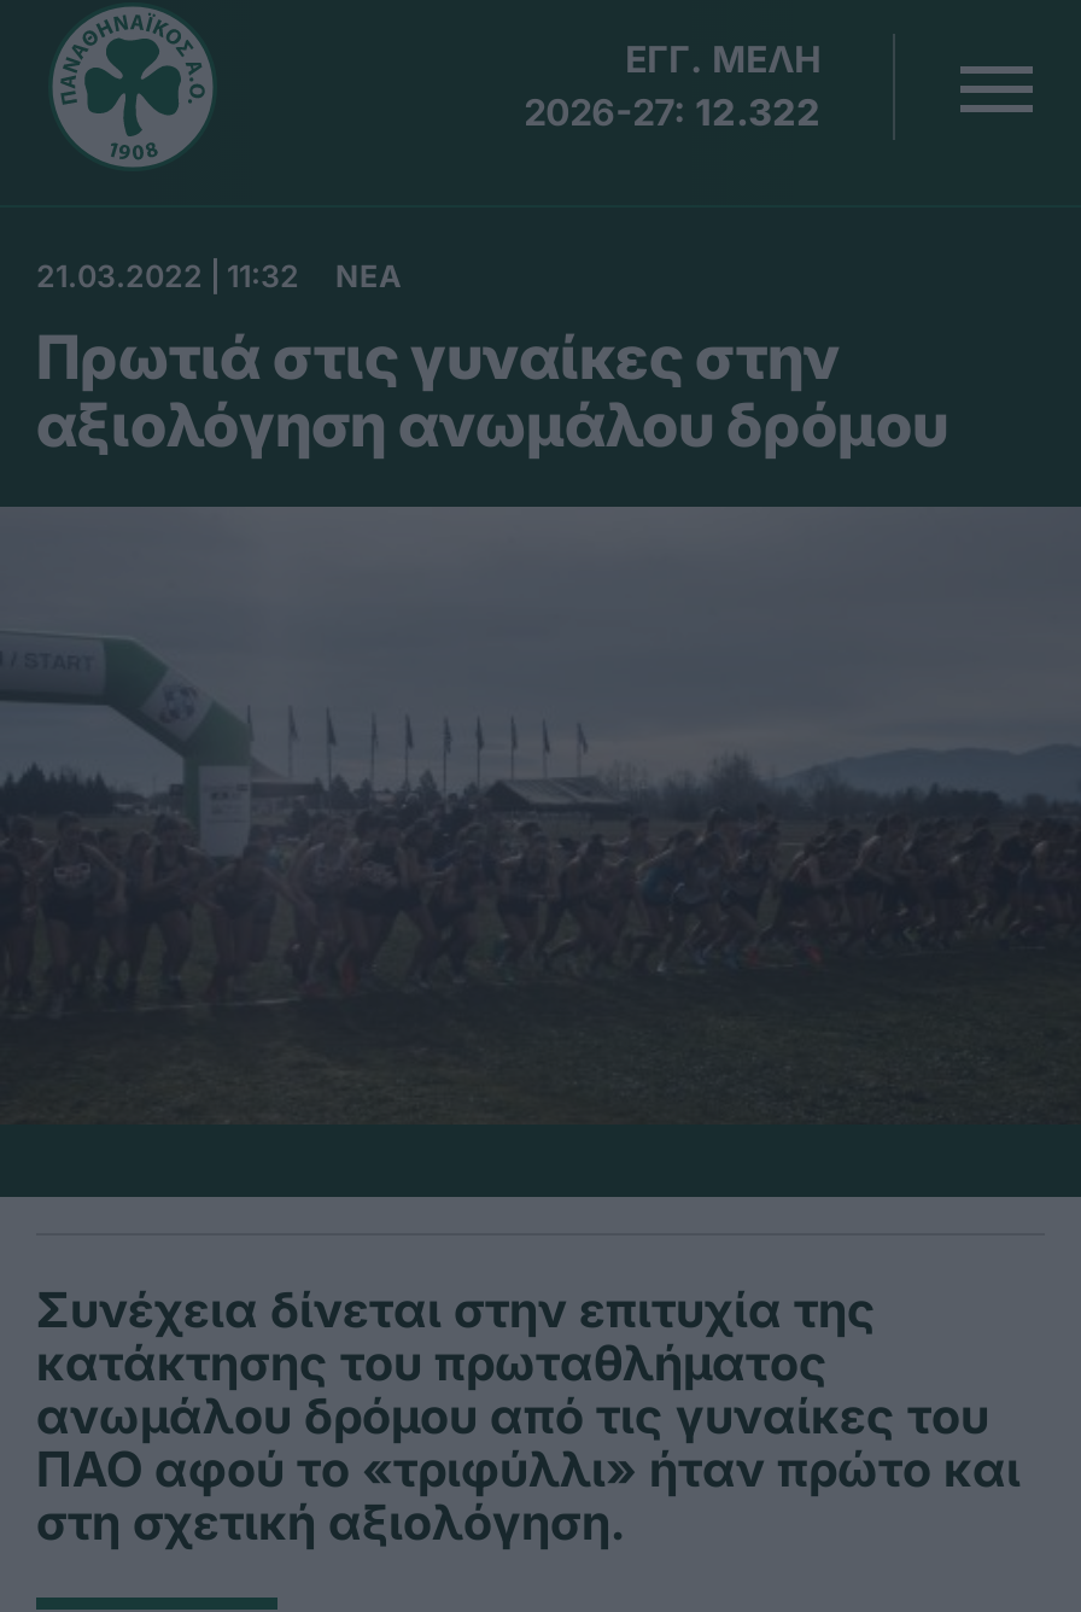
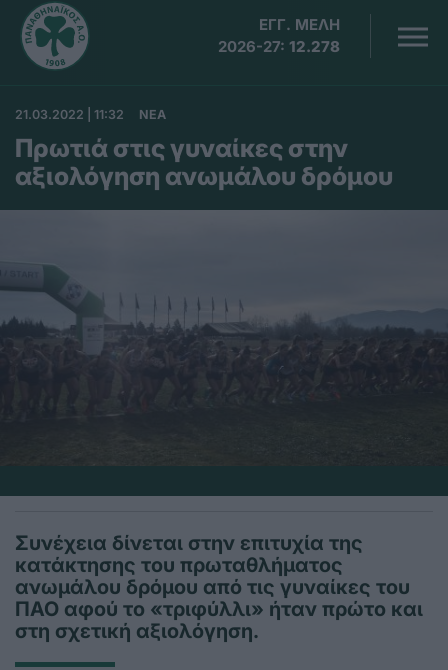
- 2026-27: 12.322
+ 2026-27: 12.278
